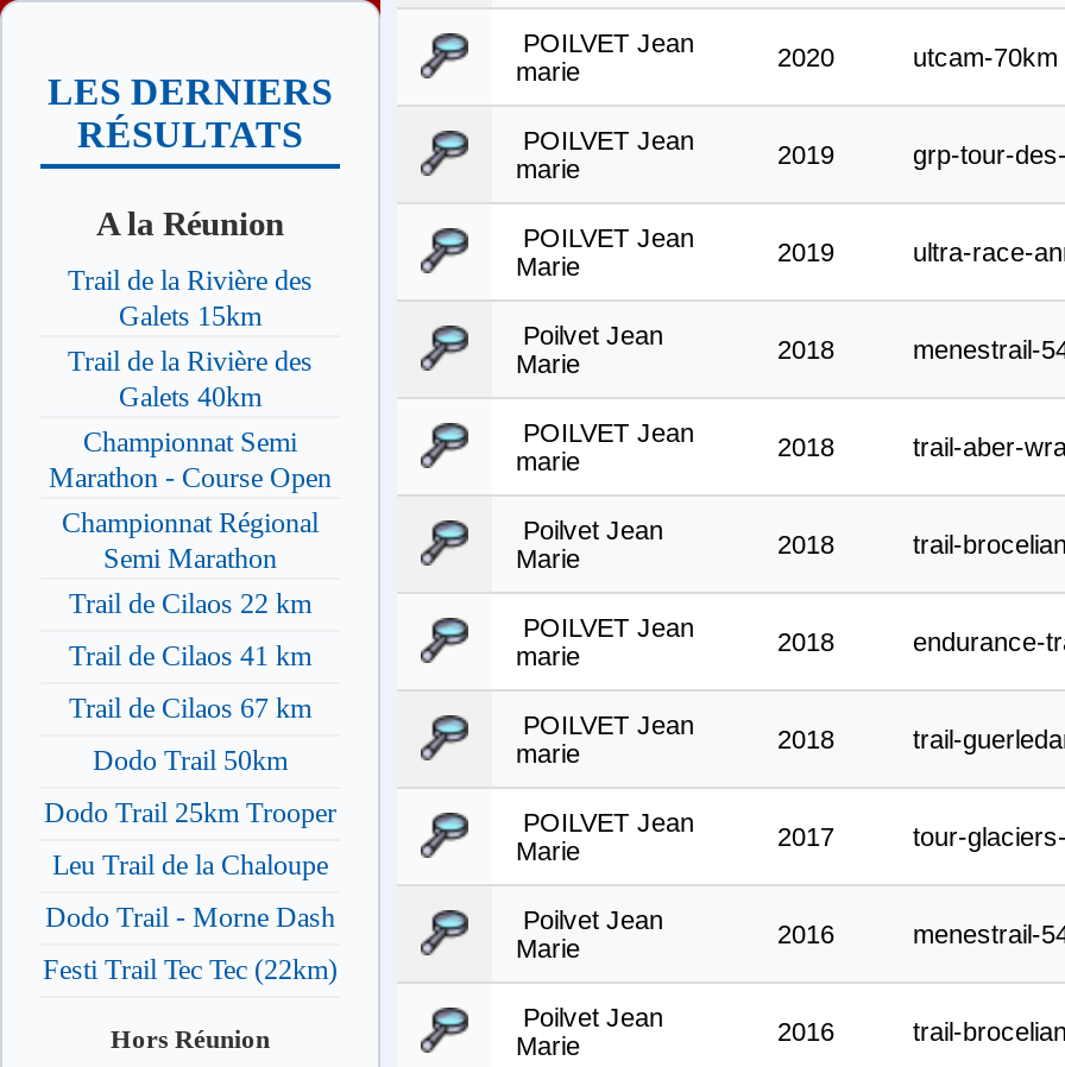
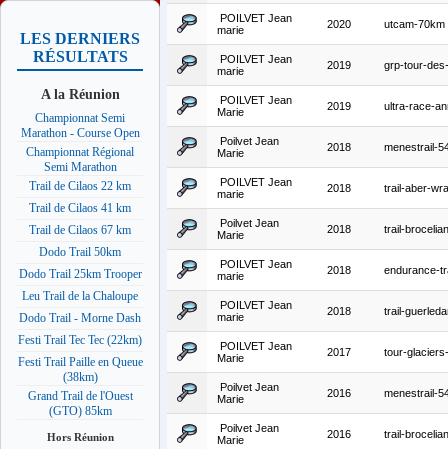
- Trail de la Rivière des
- Galets 15km
- Trail de la Rivière des
- Galets 40km

moved up: Championnat Semi | Marathon - Course Open | Championnat Régional | ... | Dodo Trail - Morne Dash | Festi Trail Tec Tec (22km)

+ Festi Trail Paille en Queue
+ (38km)
+ Grand Trail de l'Ouest
+ (GTO) 85km
